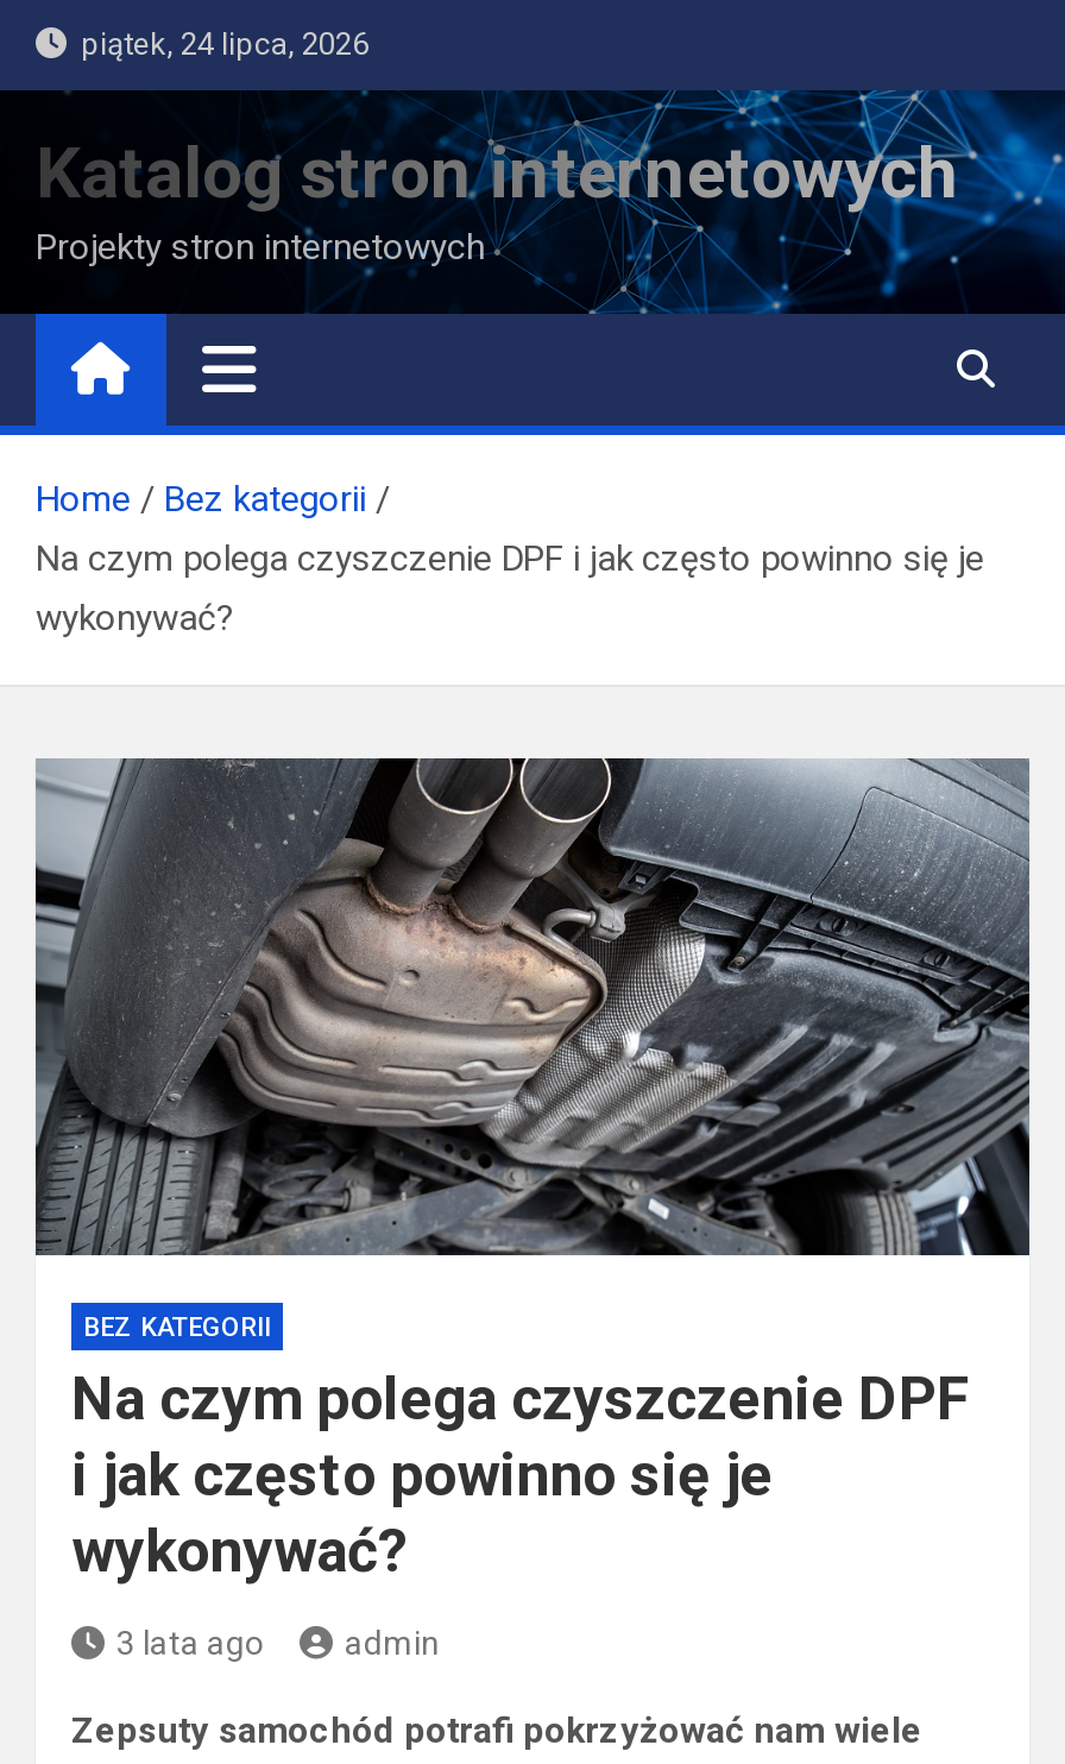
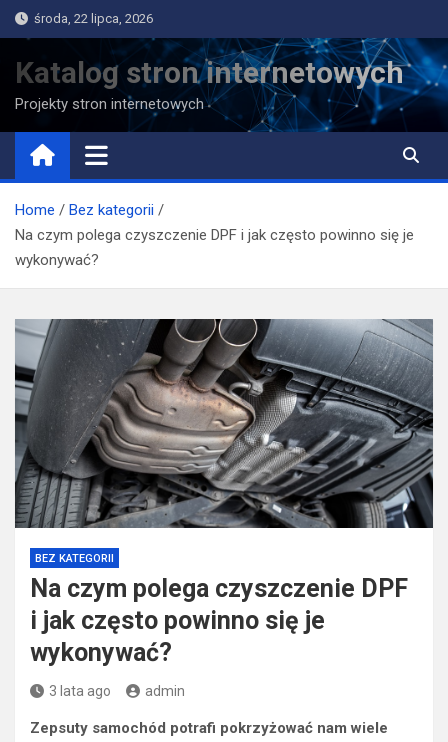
- piątek, 24 lipca, 2026
+ środa, 22 lipca, 2026
